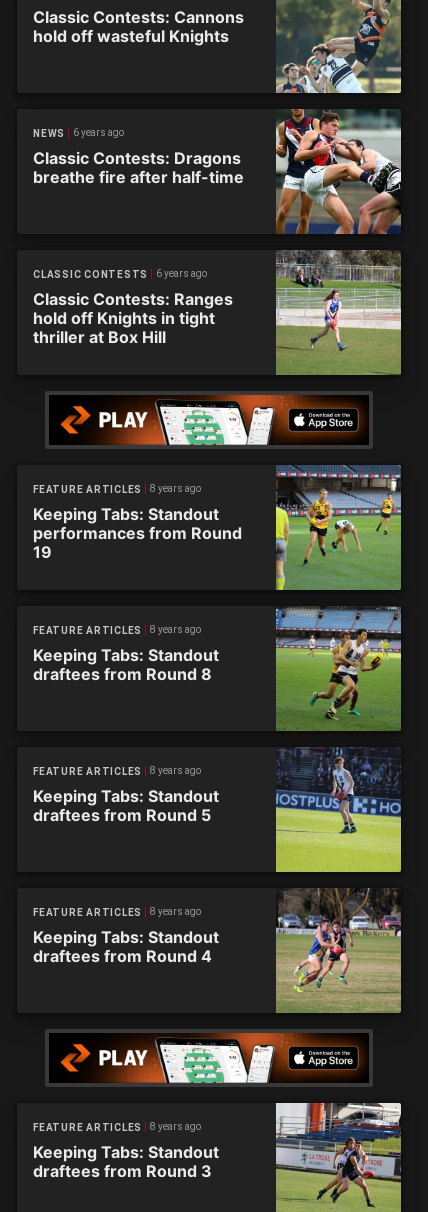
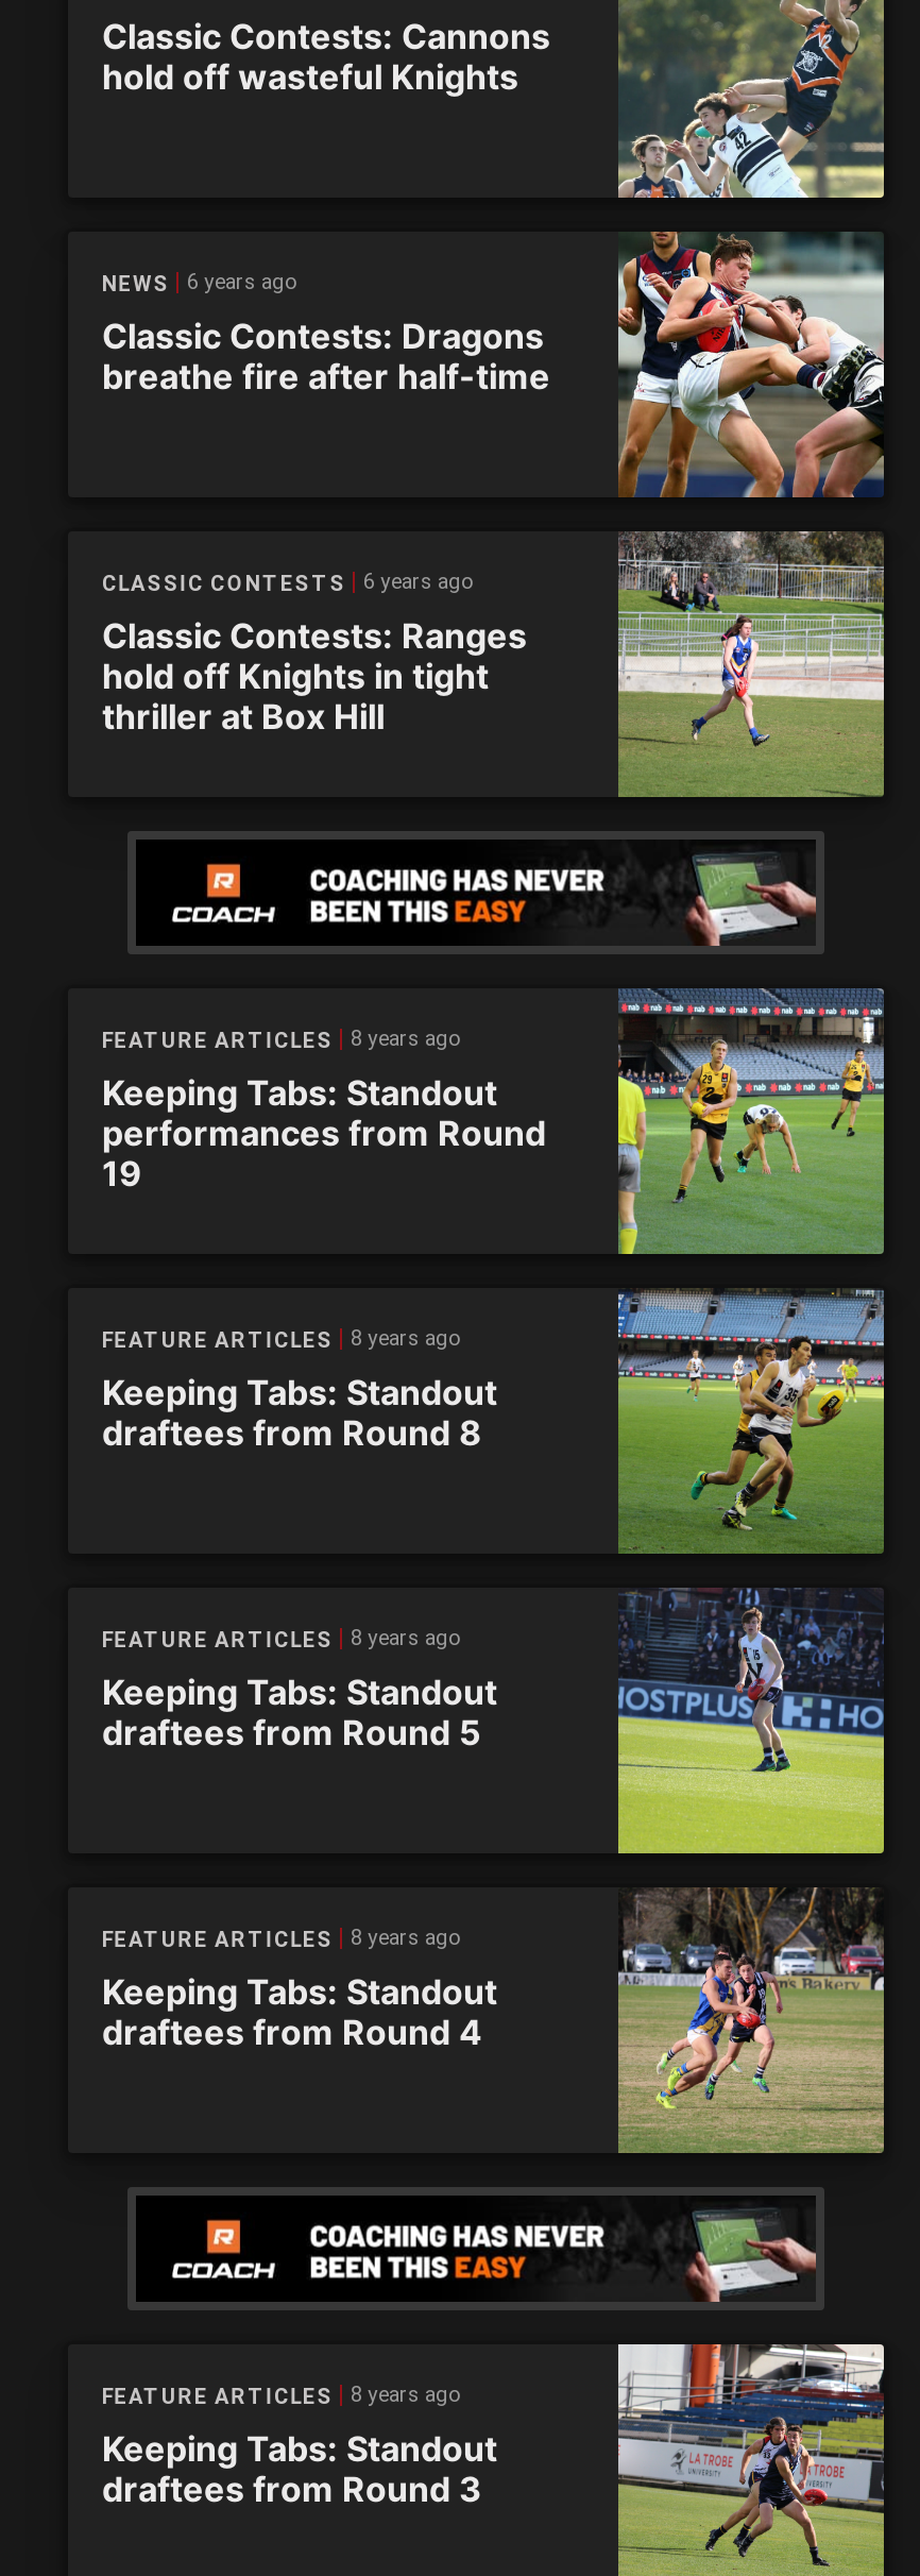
- [image]
+ [image]

- [image]
+ [image]
